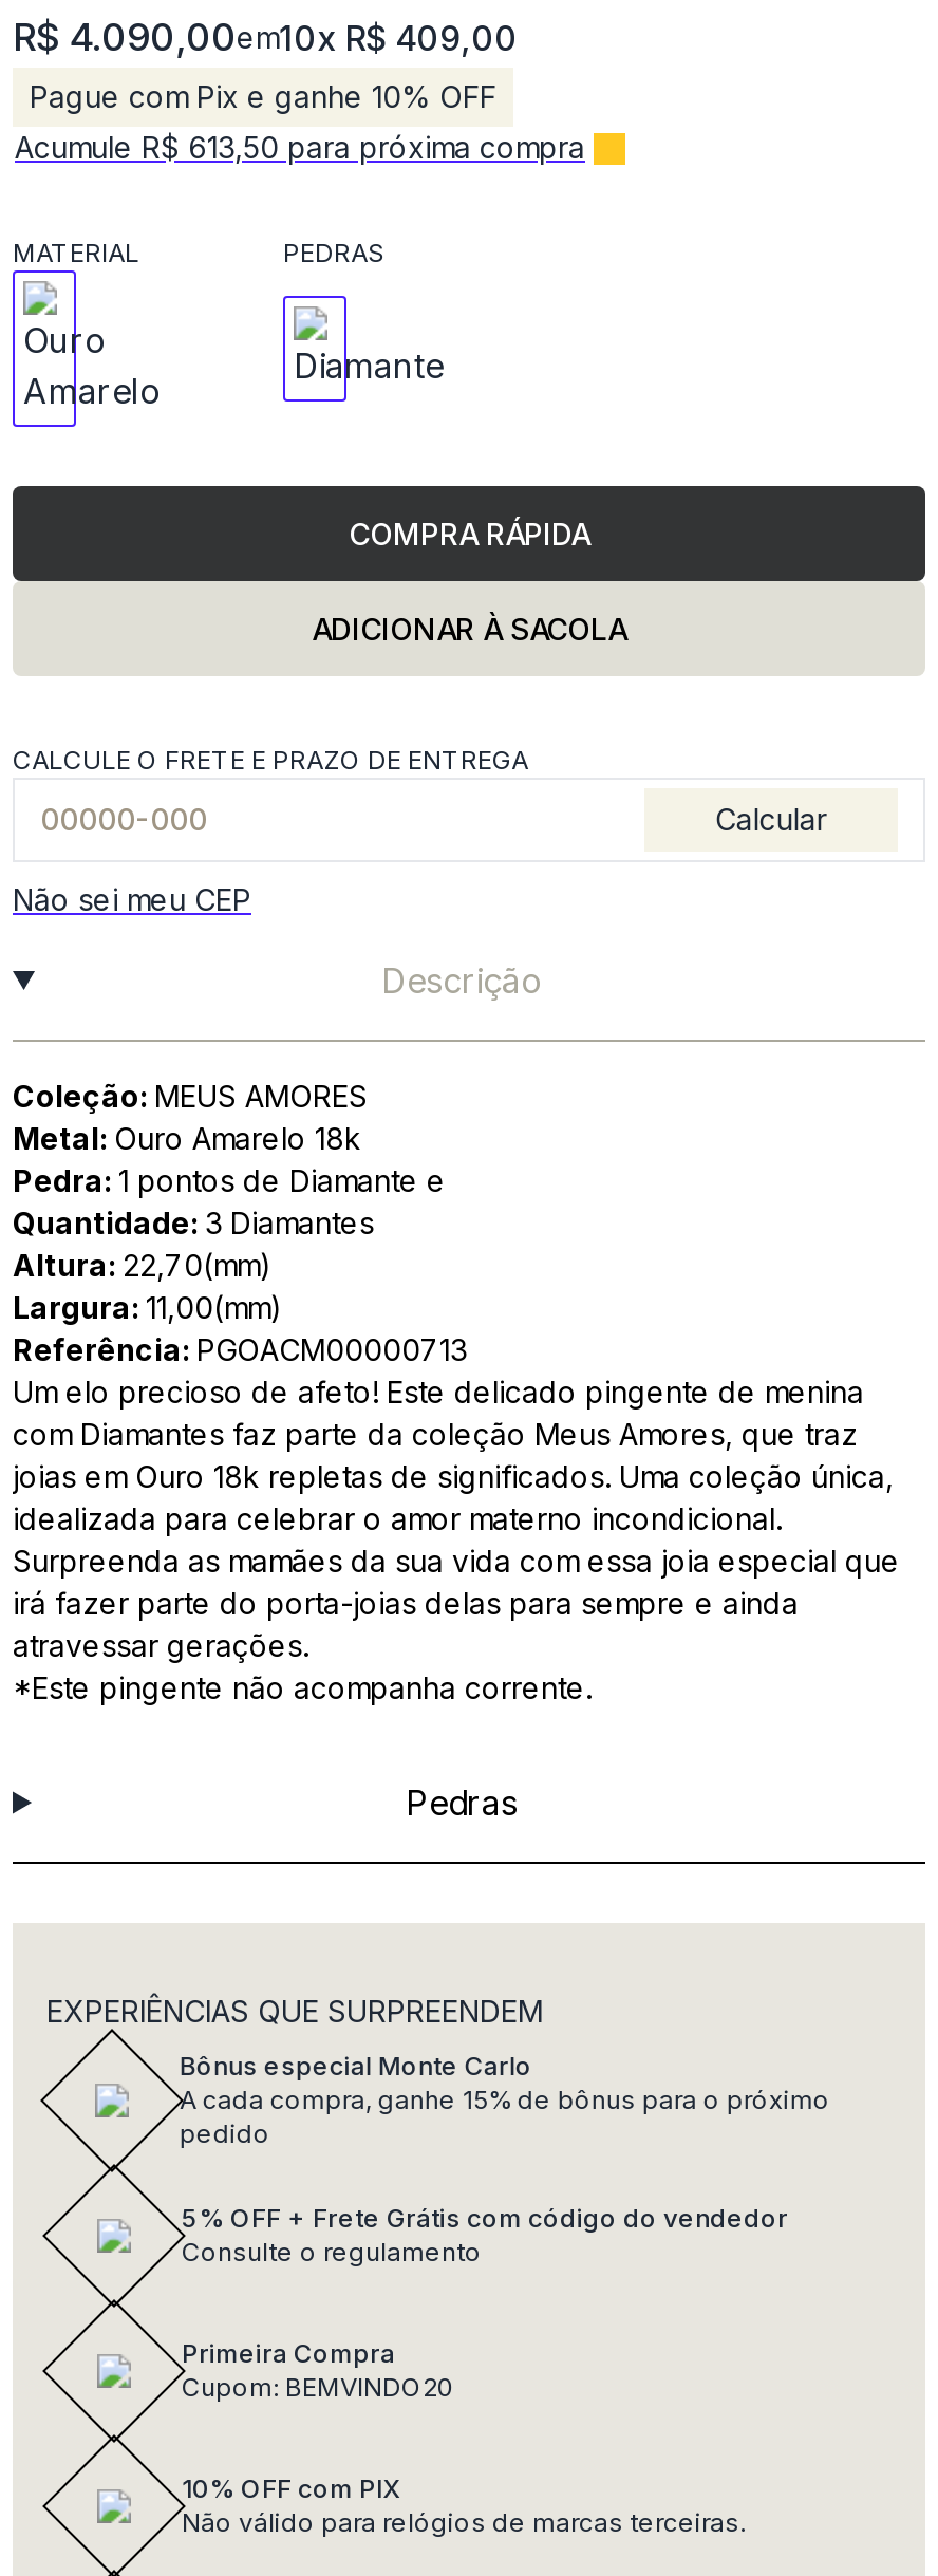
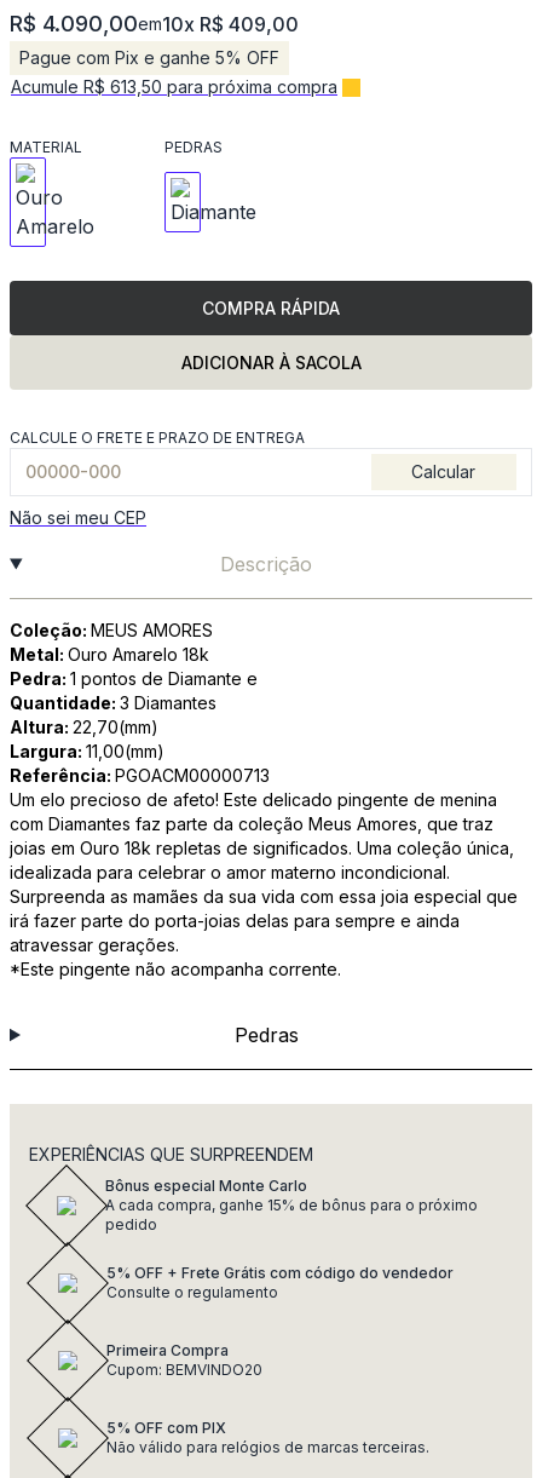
- Pague com Pix e ganhe 10% OFF
+ Pague com Pix e ganhe 5% OFF

- 10% OFF com PIX
+ 5% OFF com PIX
